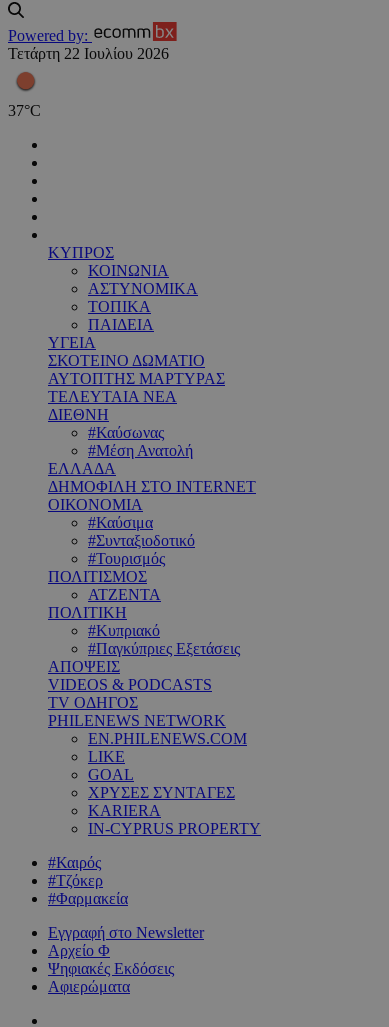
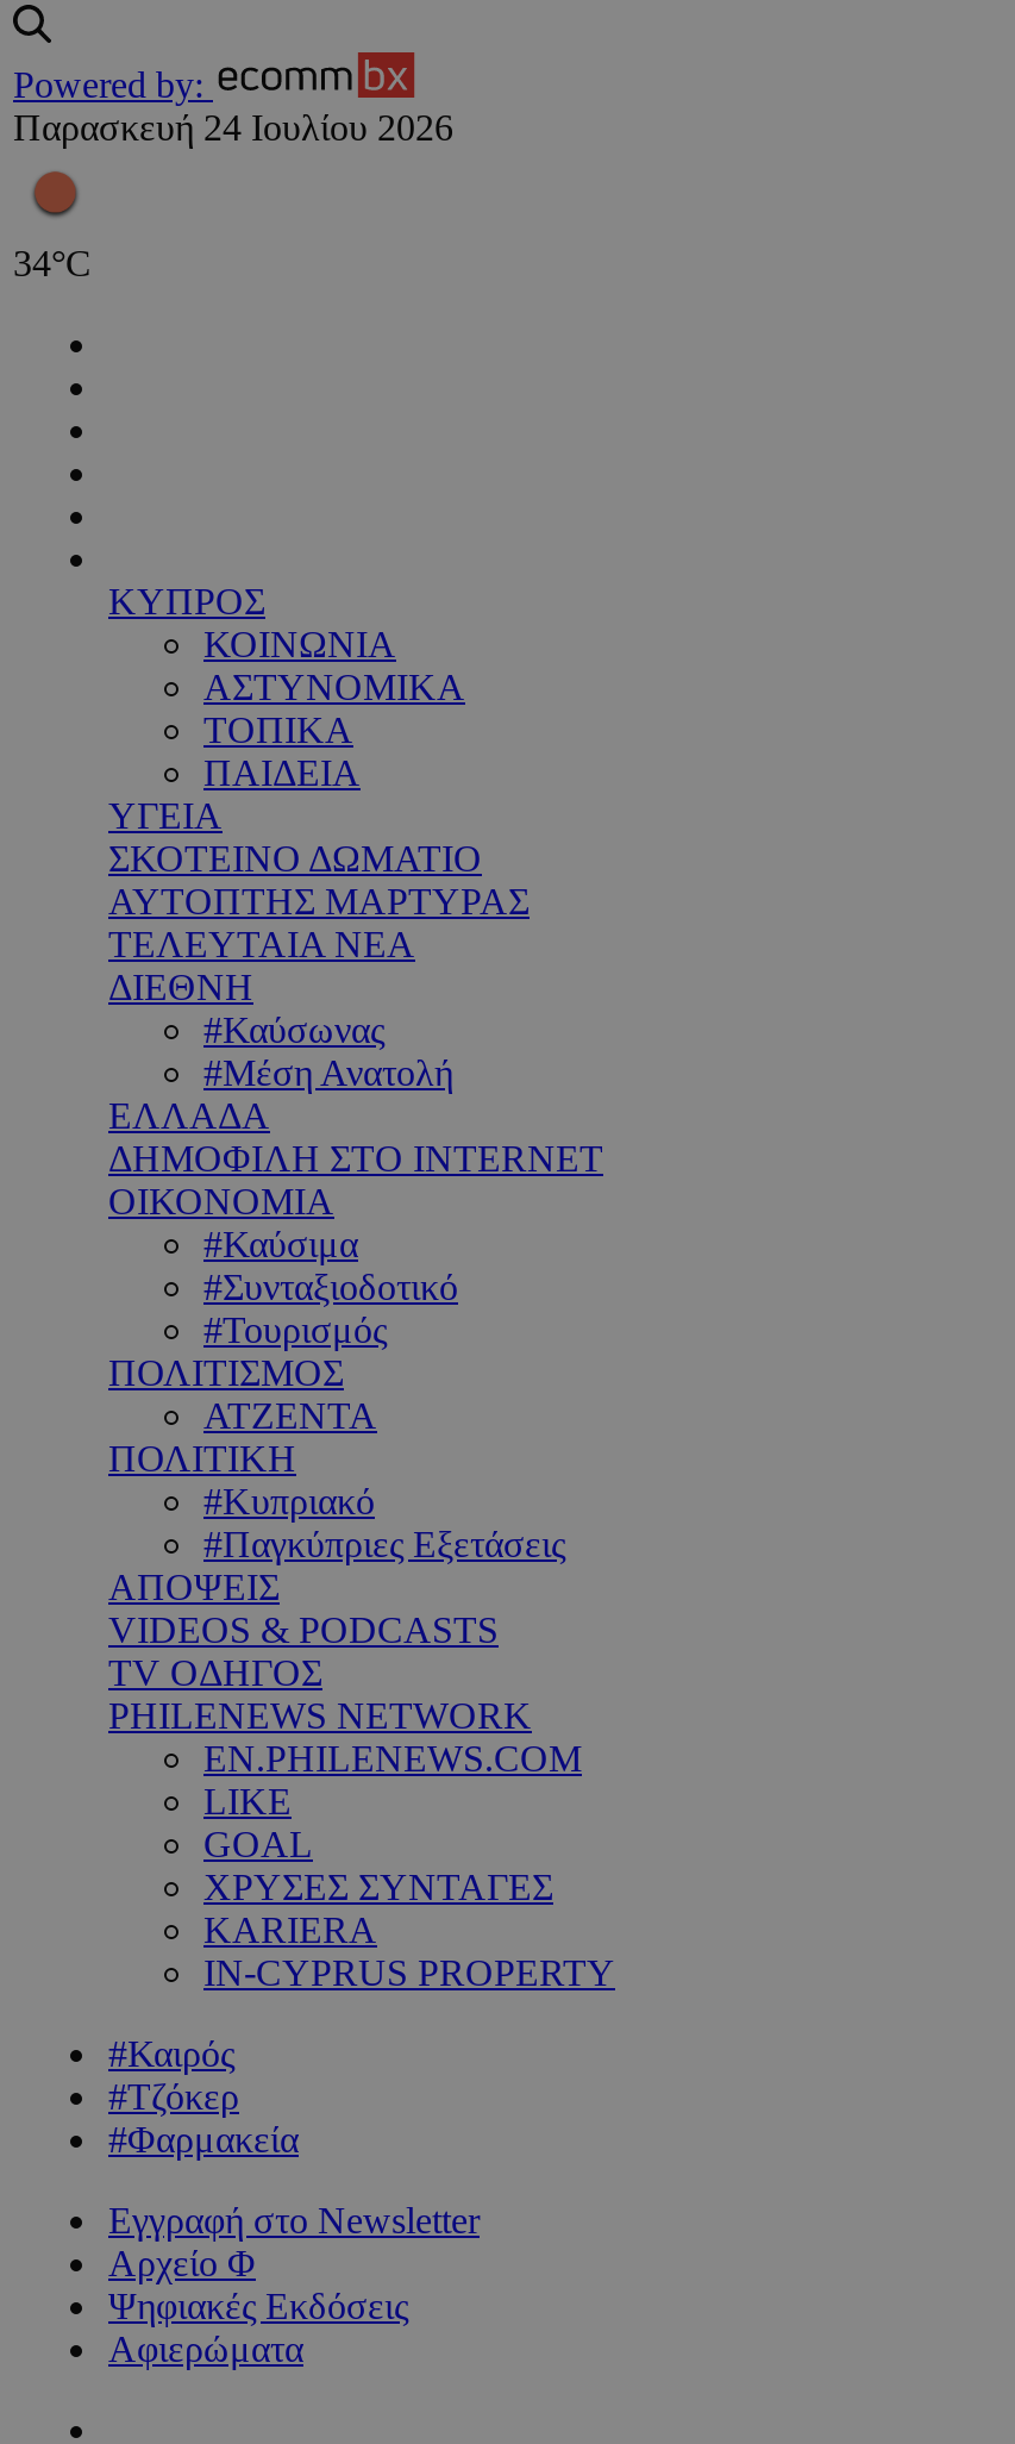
- Τετάρτη 22 Ιουλίου 2026
+ Παρασκευή 24 Ιουλίου 2026

- 37°C
+ 34°C
